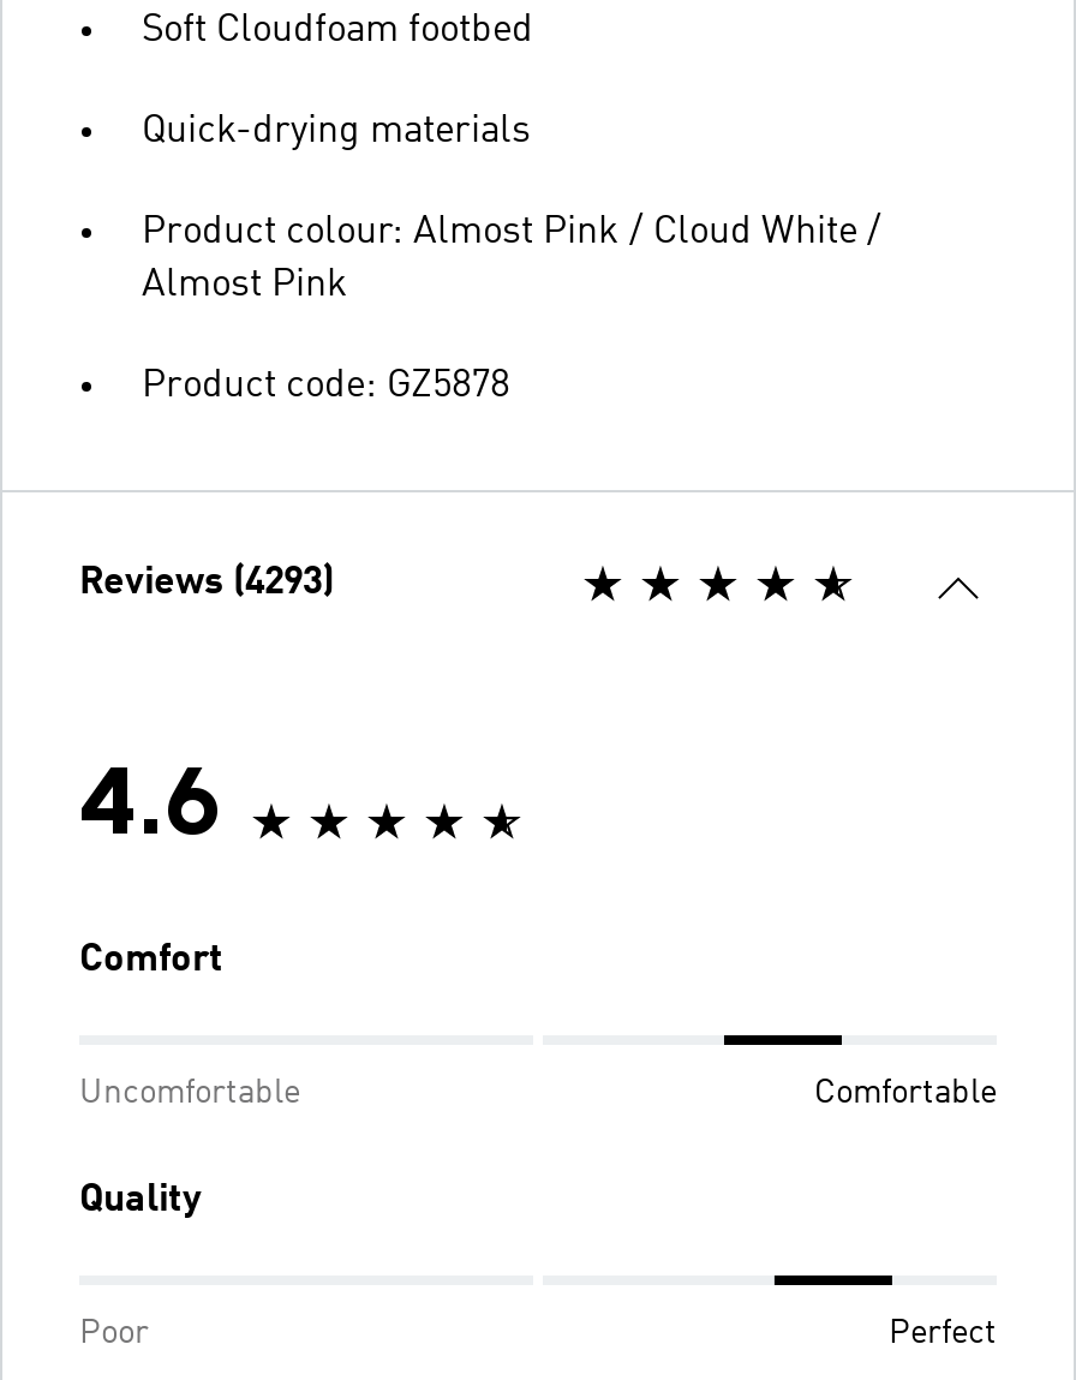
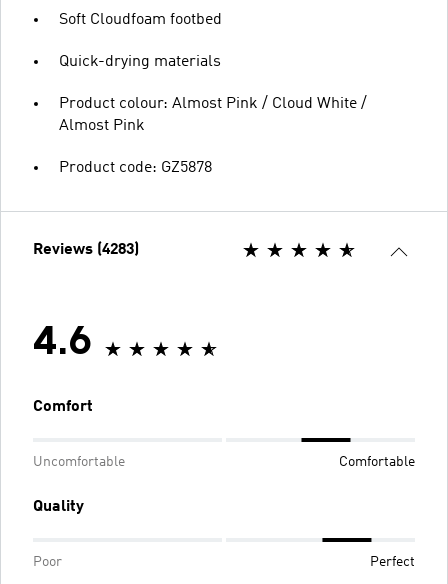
- Reviews (4293)
+ Reviews (4283)
